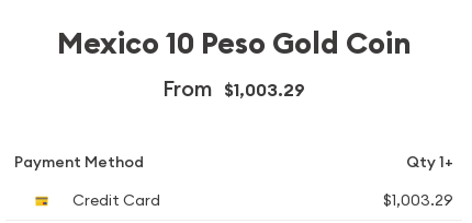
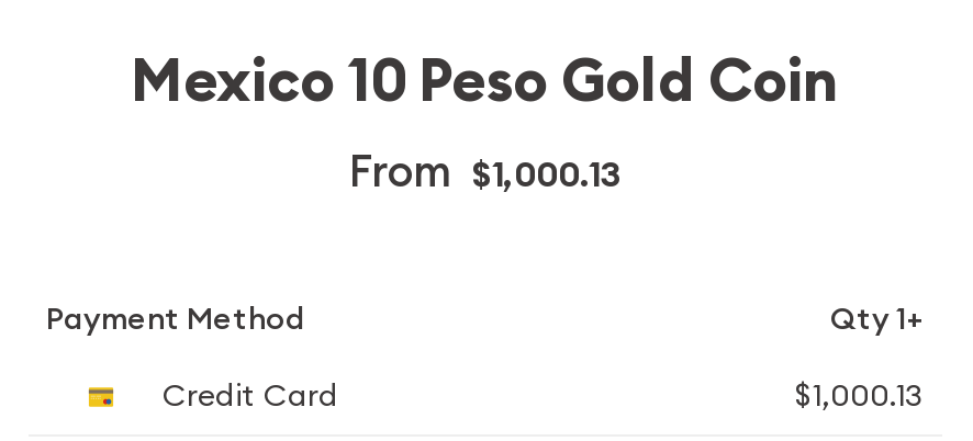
- From $1,003.29
+ From $1,000.13

- $1,003.29
+ $1,000.13
